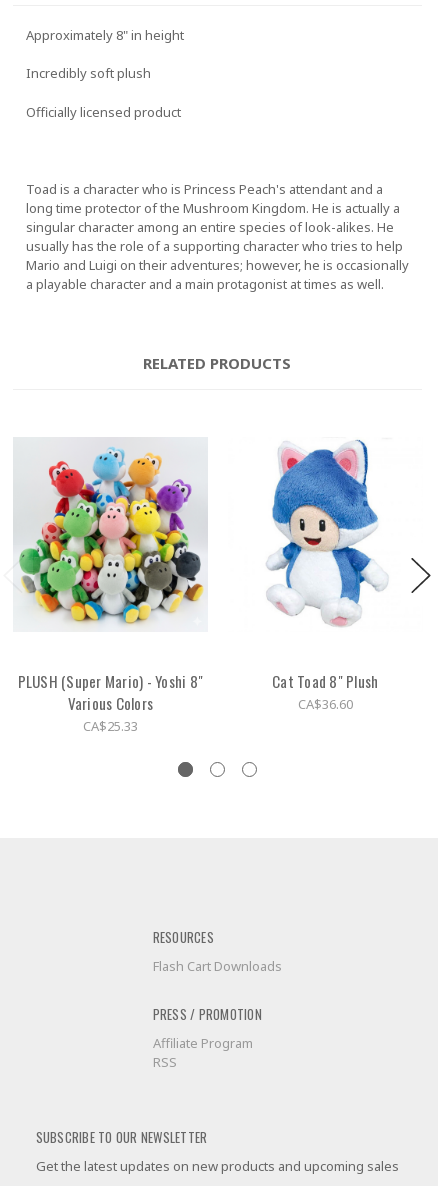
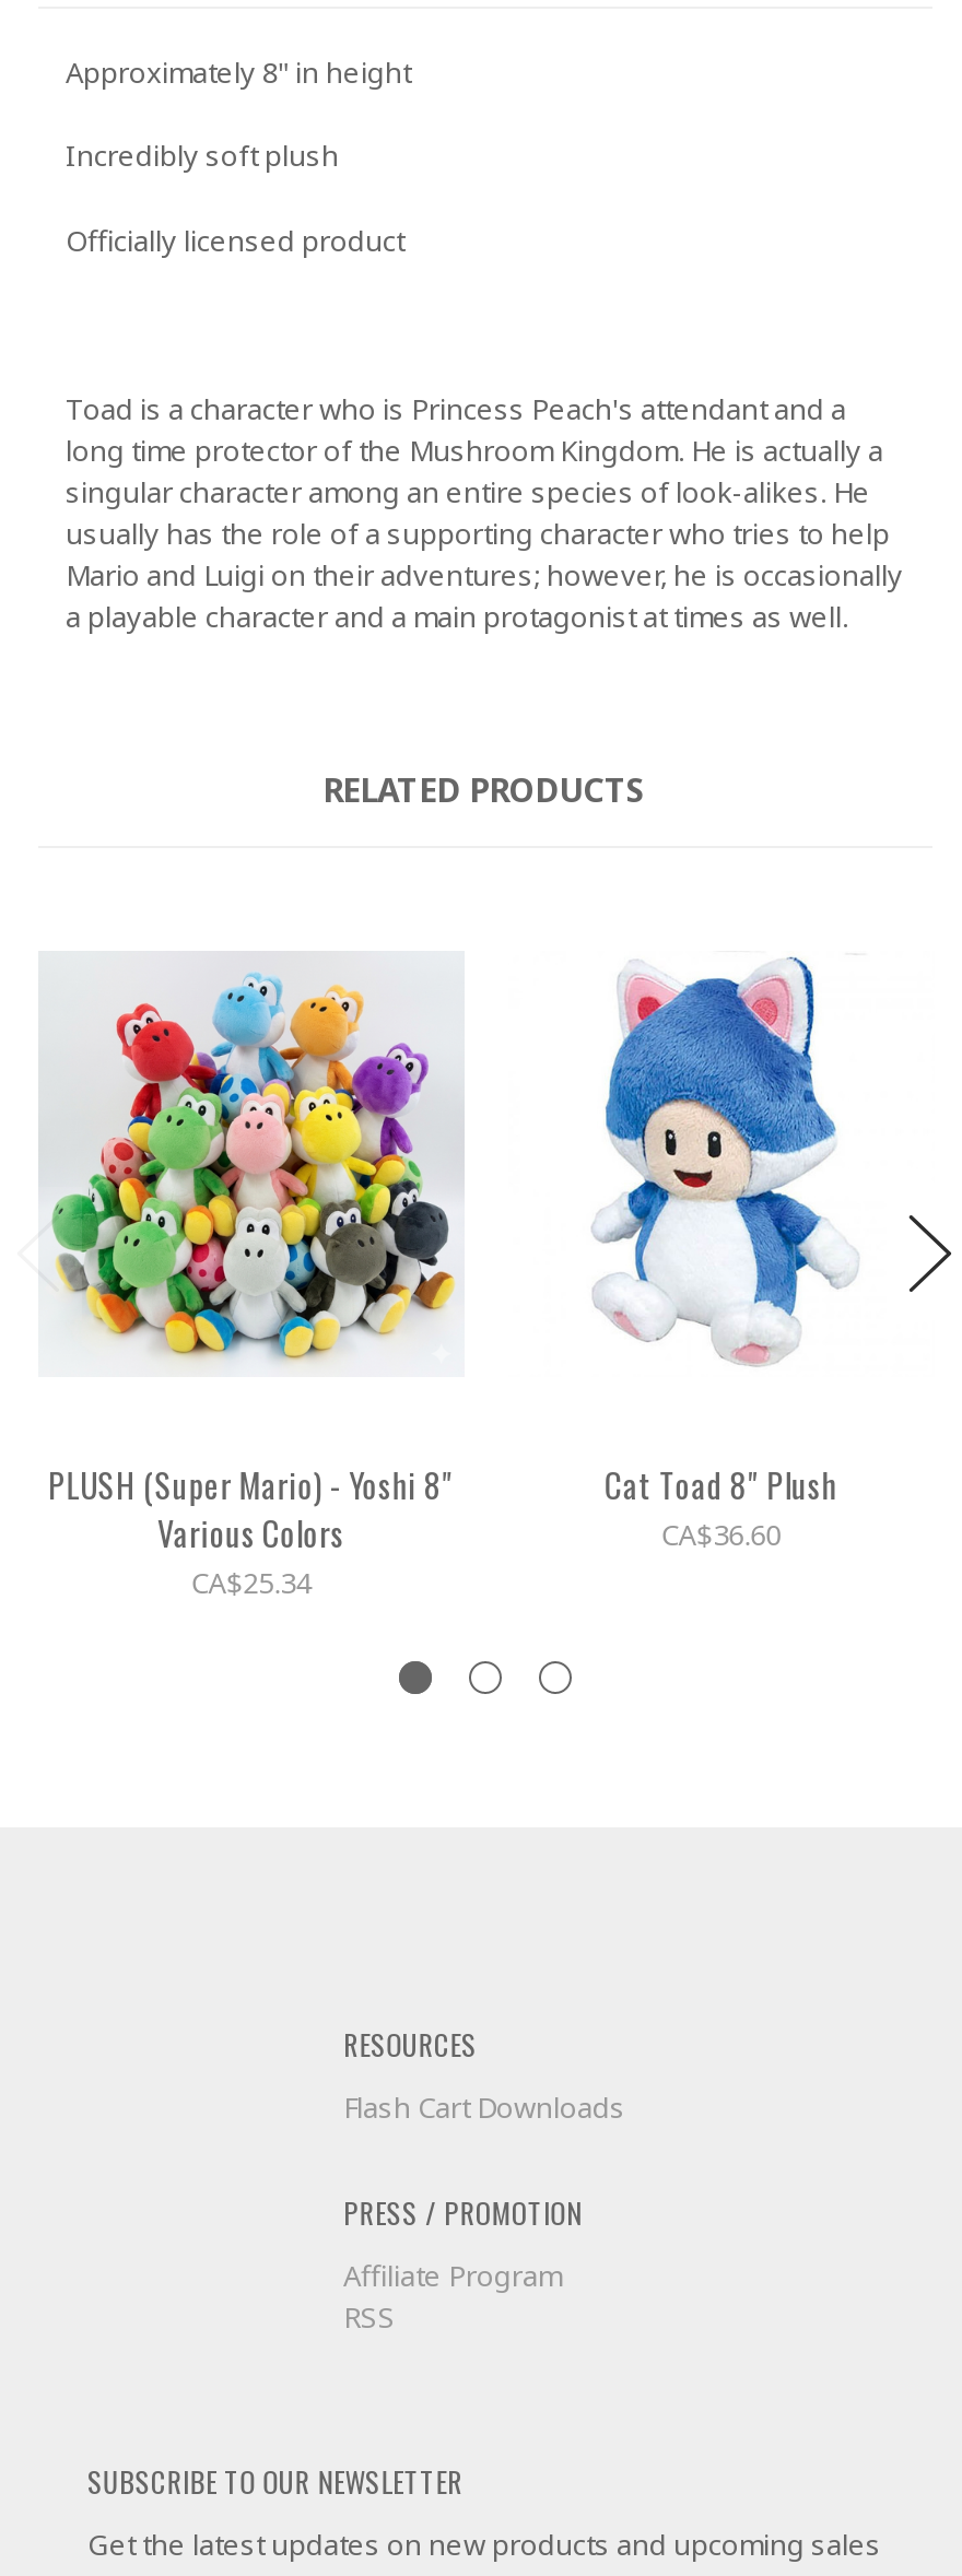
- CA$25.33
+ CA$25.34
